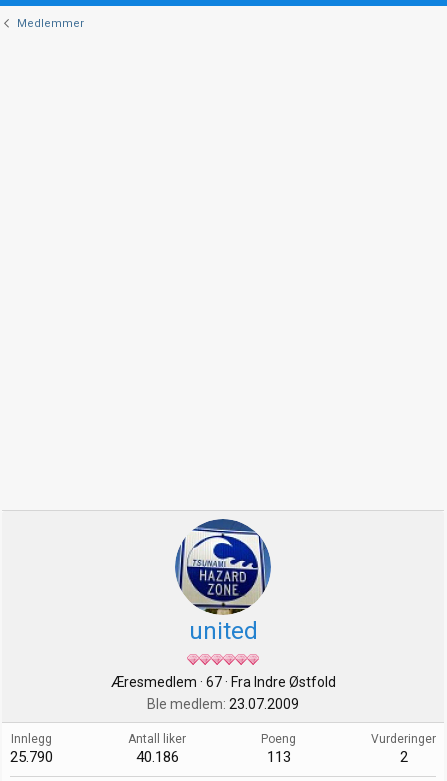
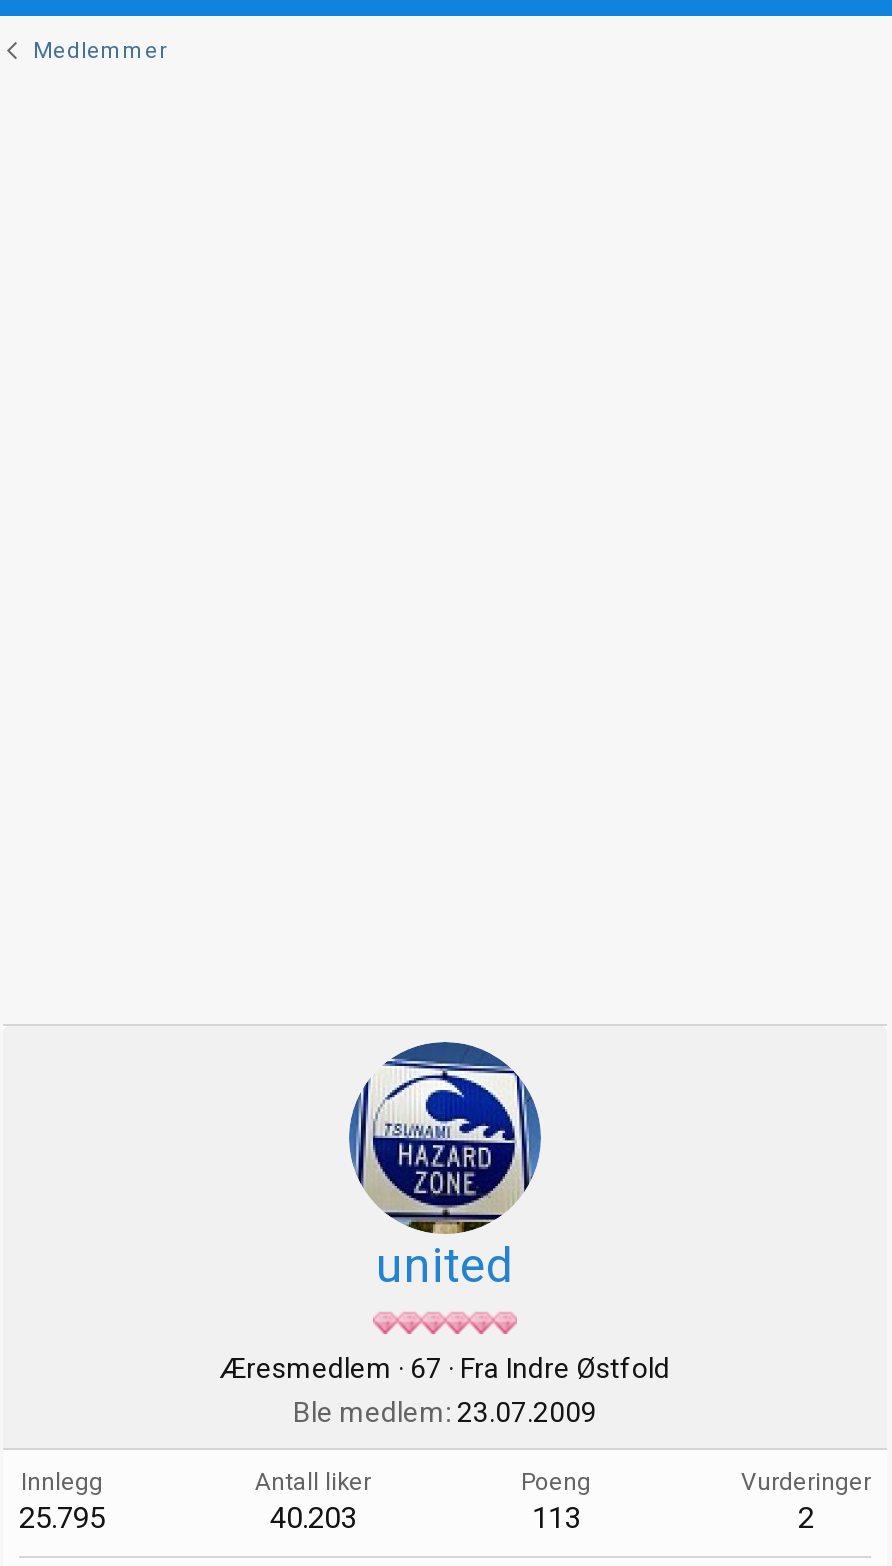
- 25.790
+ 25.795

- 40.186
+ 40.203
